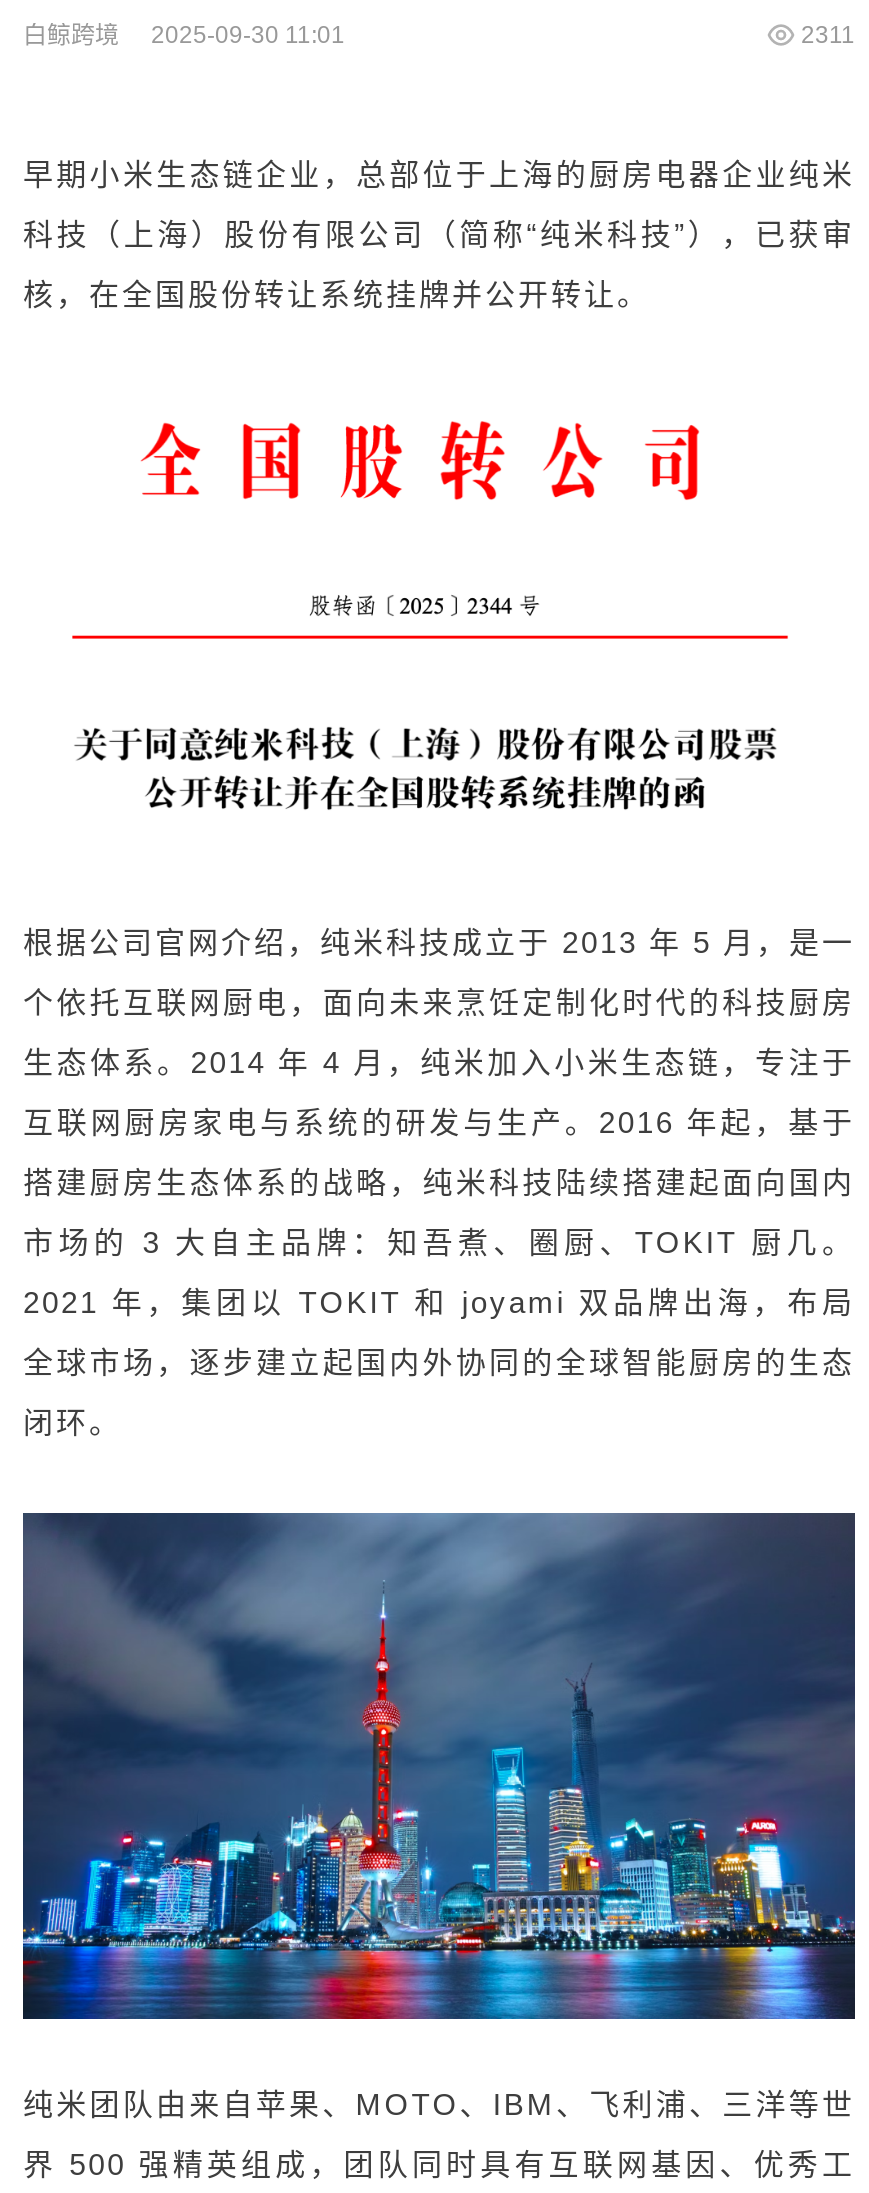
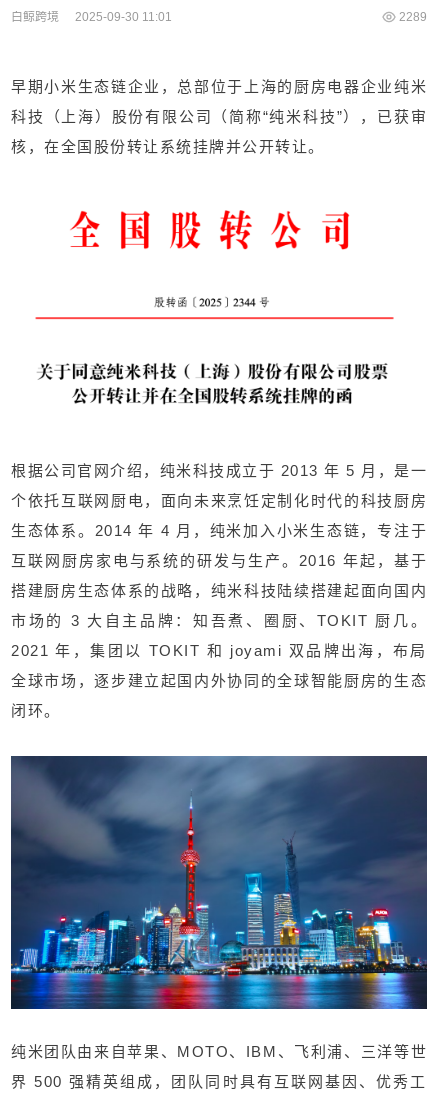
- 2311
+ 2289
